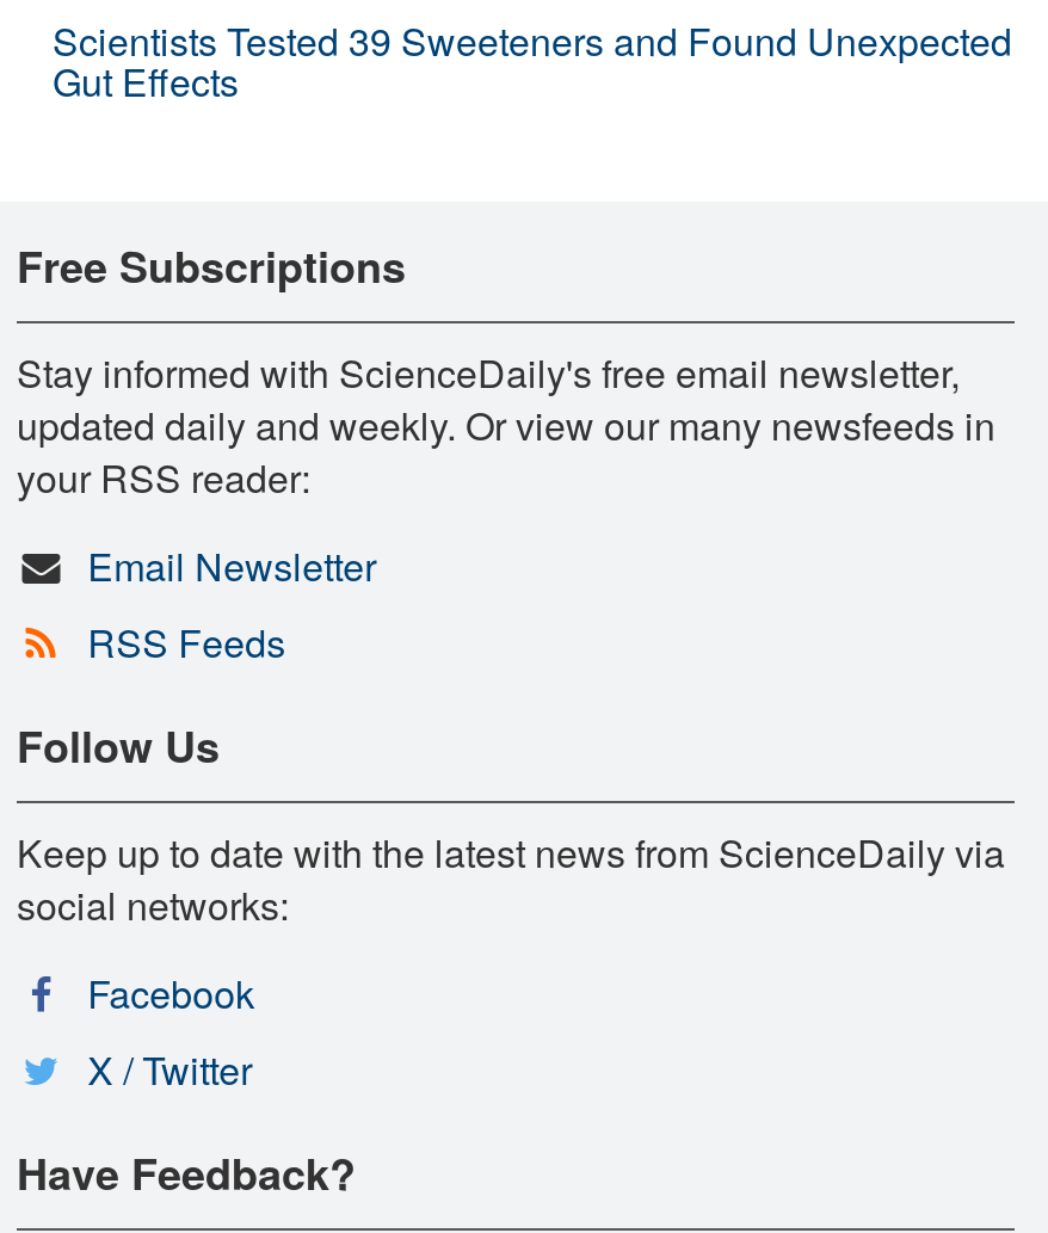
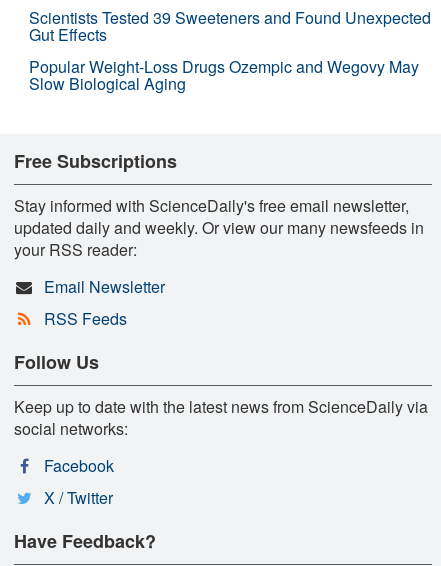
+ Popular Weight-Loss Drugs Ozempic and Wegovy May
+ Slow Biological Aging
